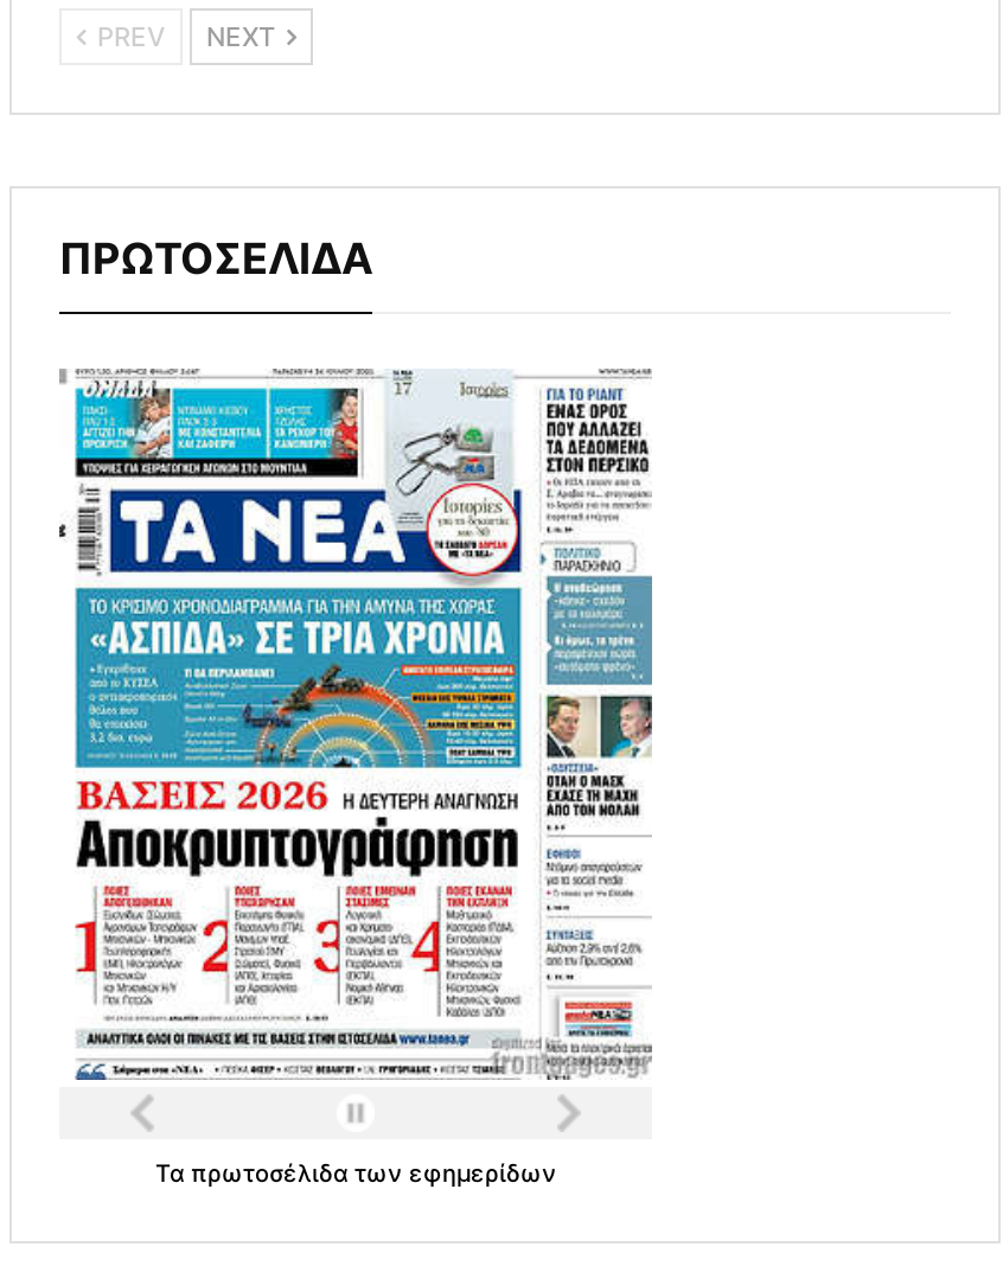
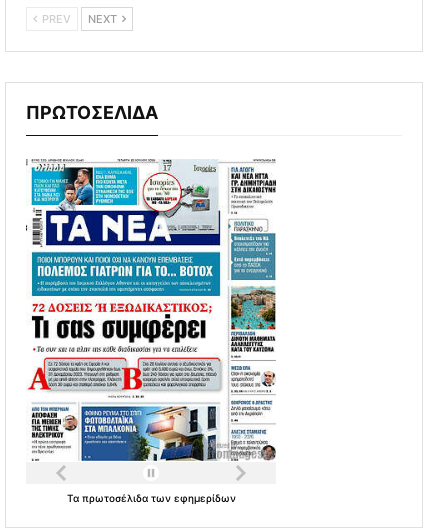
- [image]
+ [image]
